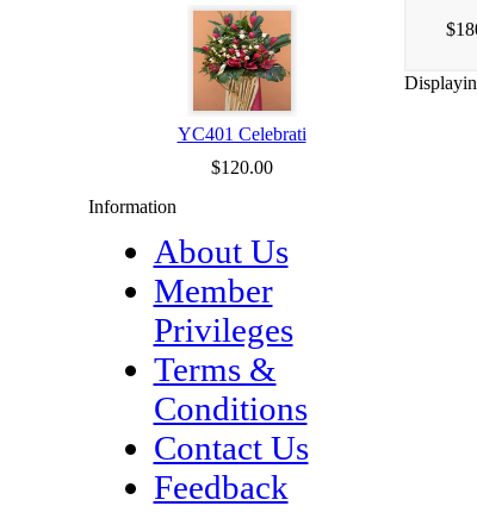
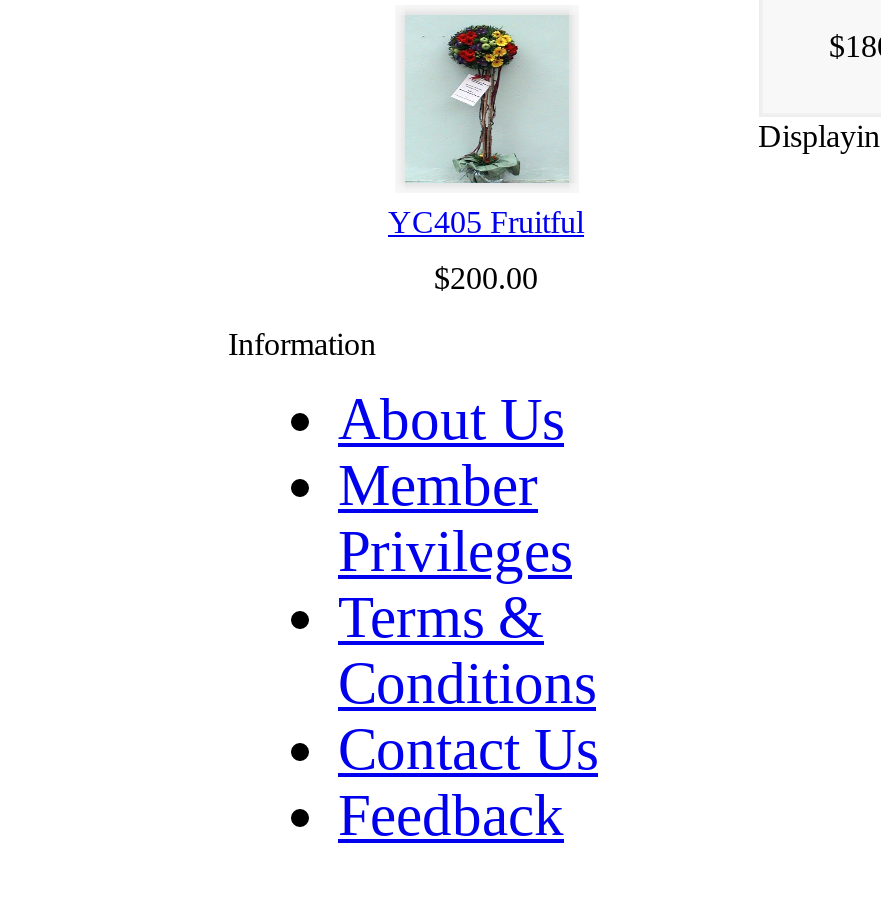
- [image]
- YC401 Celebrati
+ [image]
+ YC405 Fruitful

- $120.00
+ $200.00
